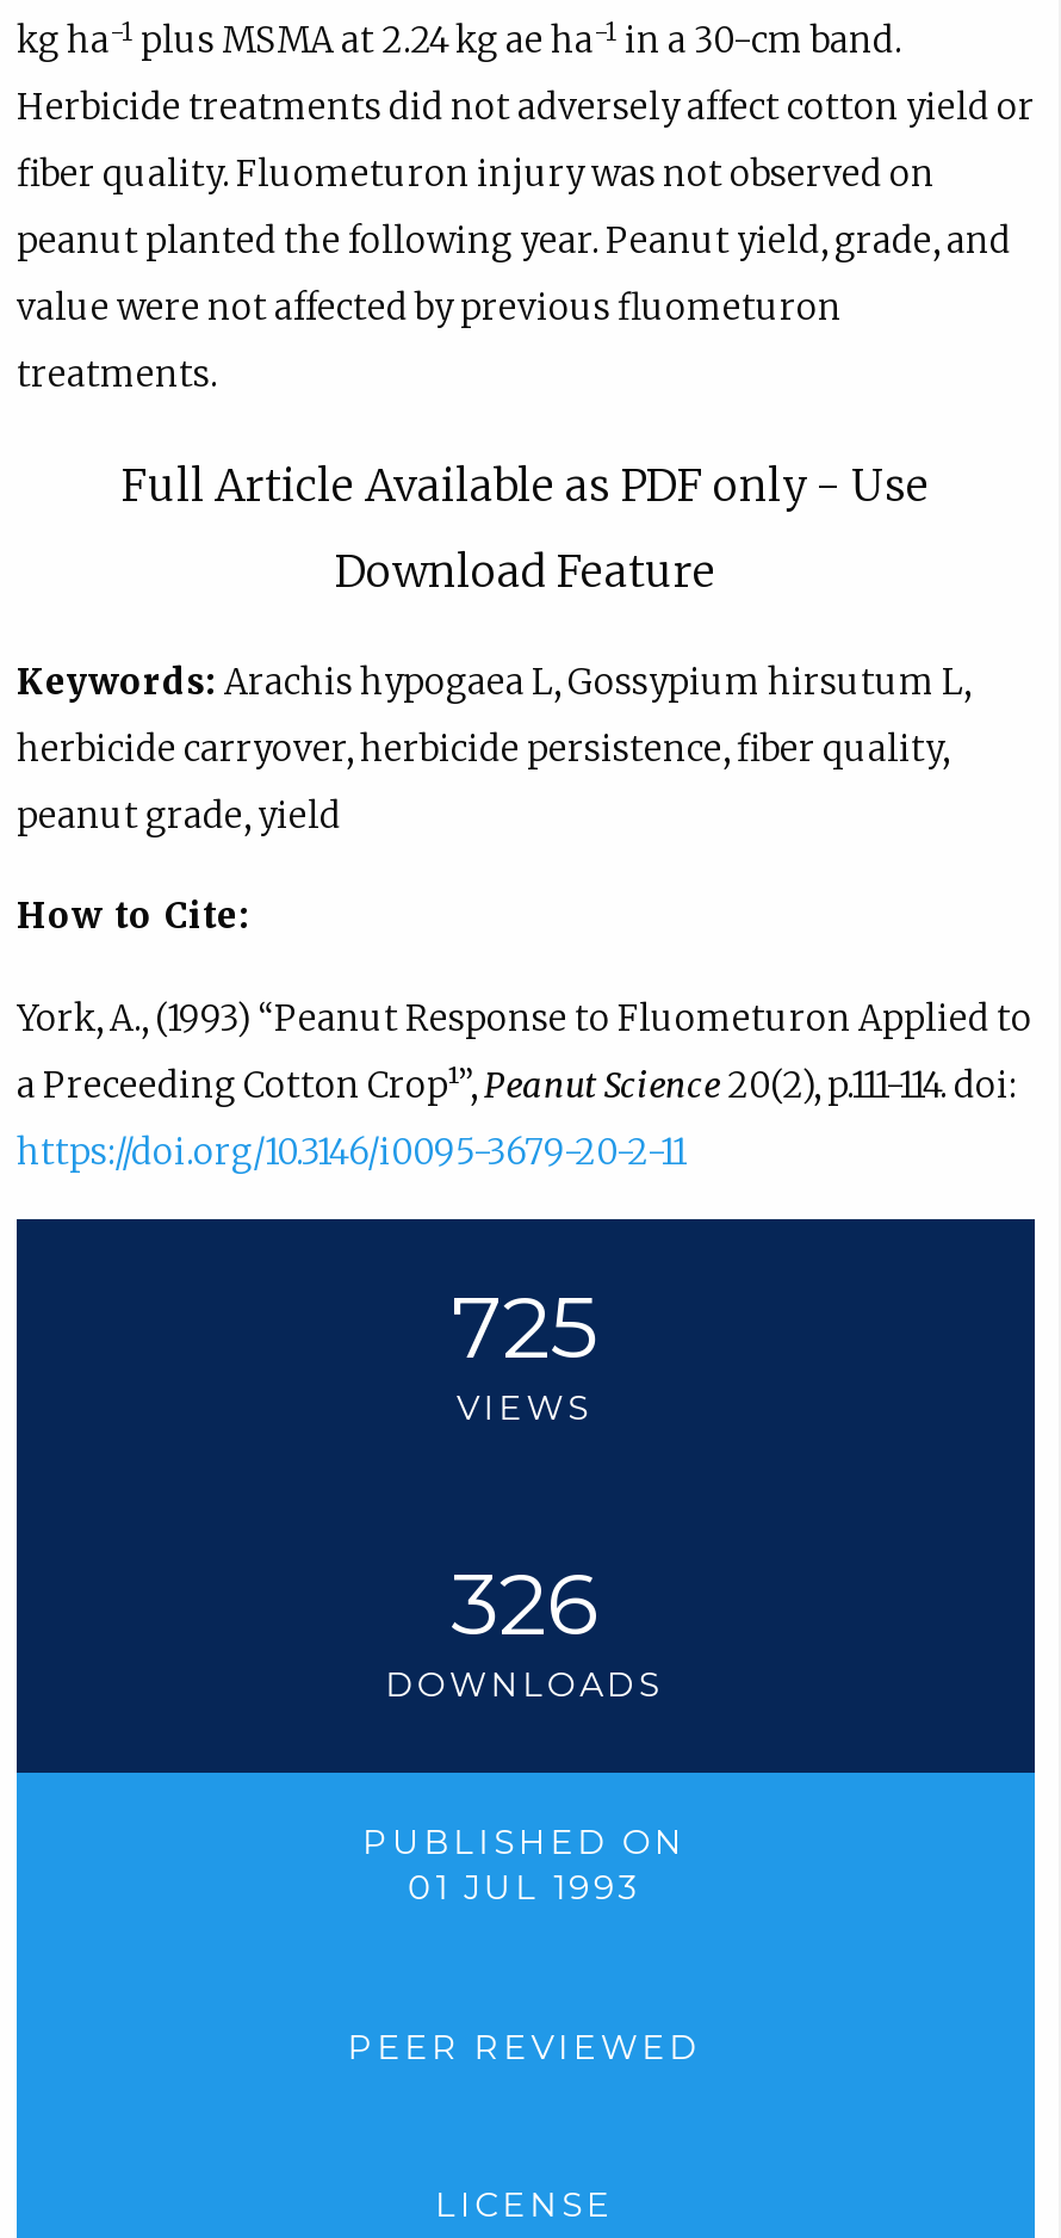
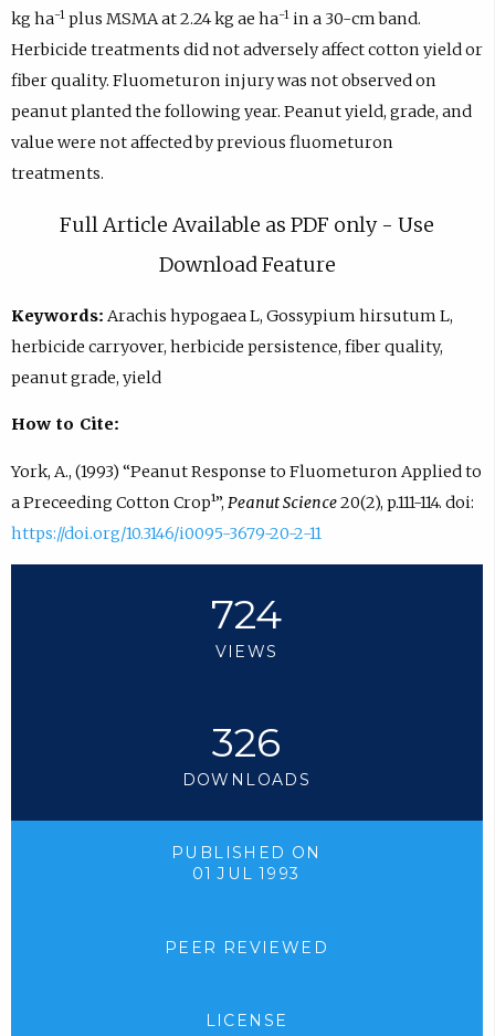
- 725
+ 724
